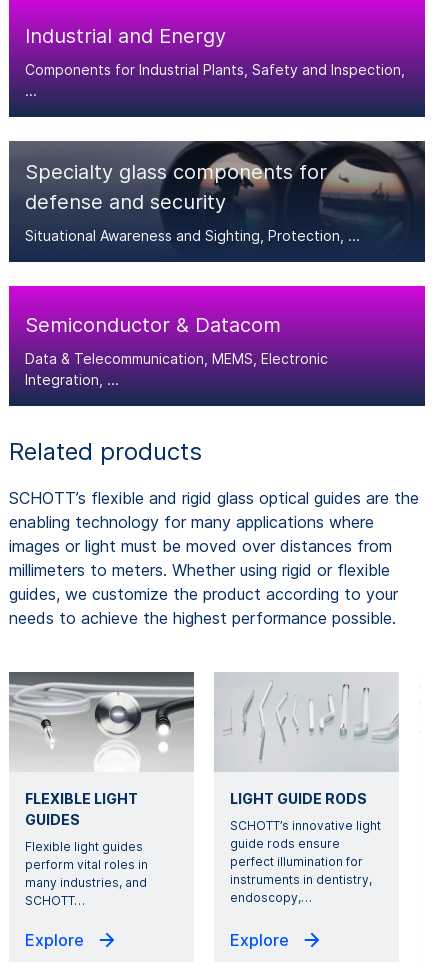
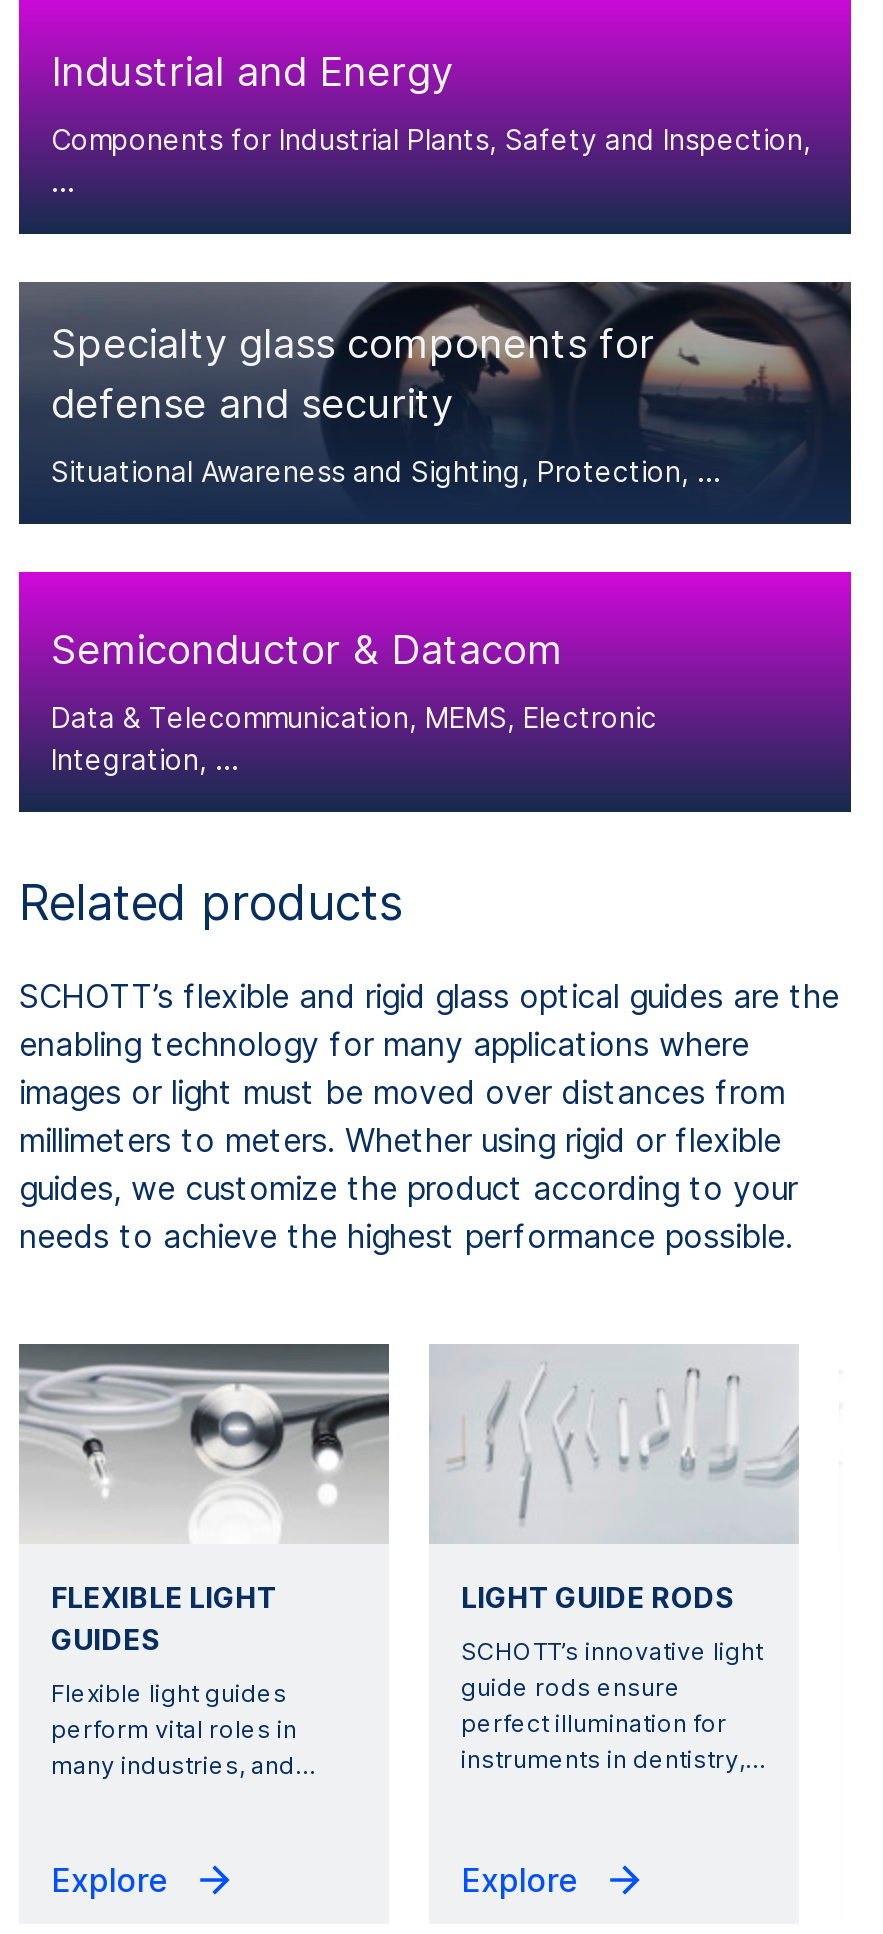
- many industries, and
- SCHOTT …
+ many industries, and…

- instruments in dentistry,
- endoscopy, …
+ instruments in dentistry,…
